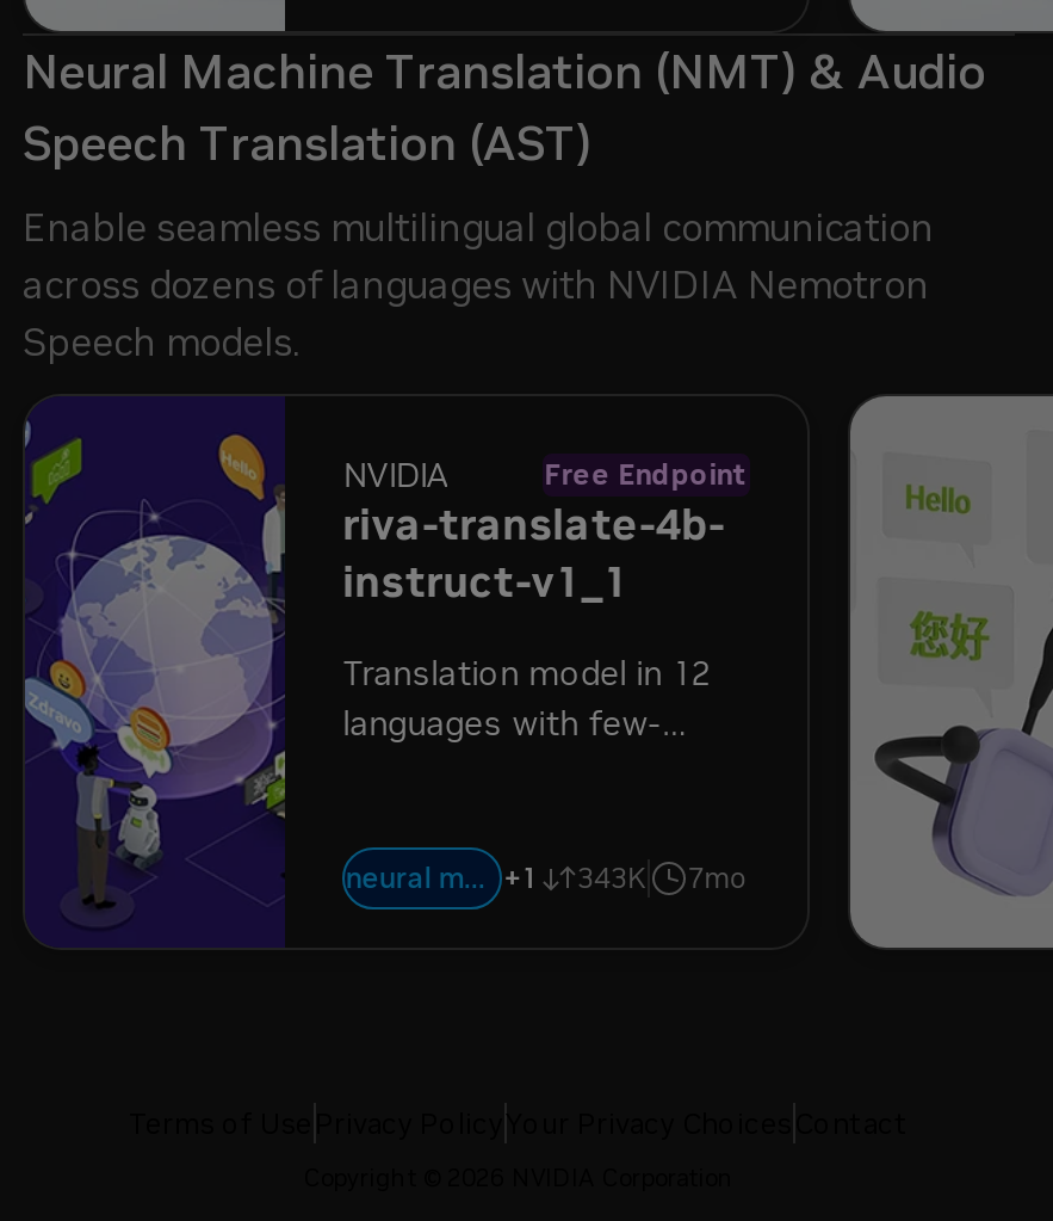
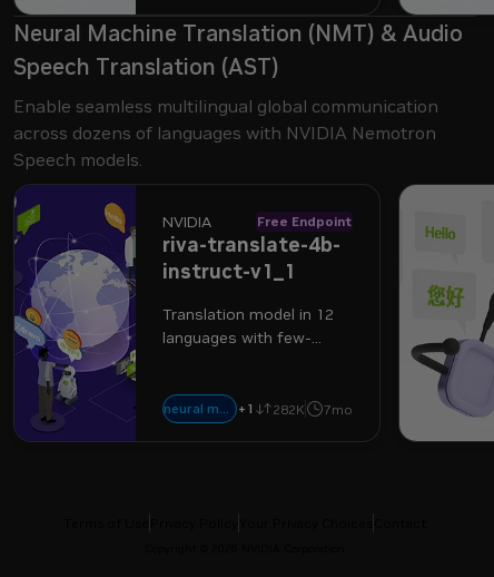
- 343K
+ 282K
